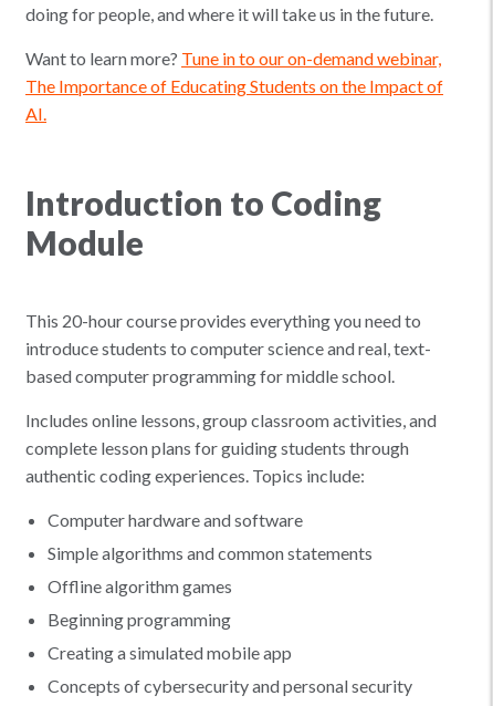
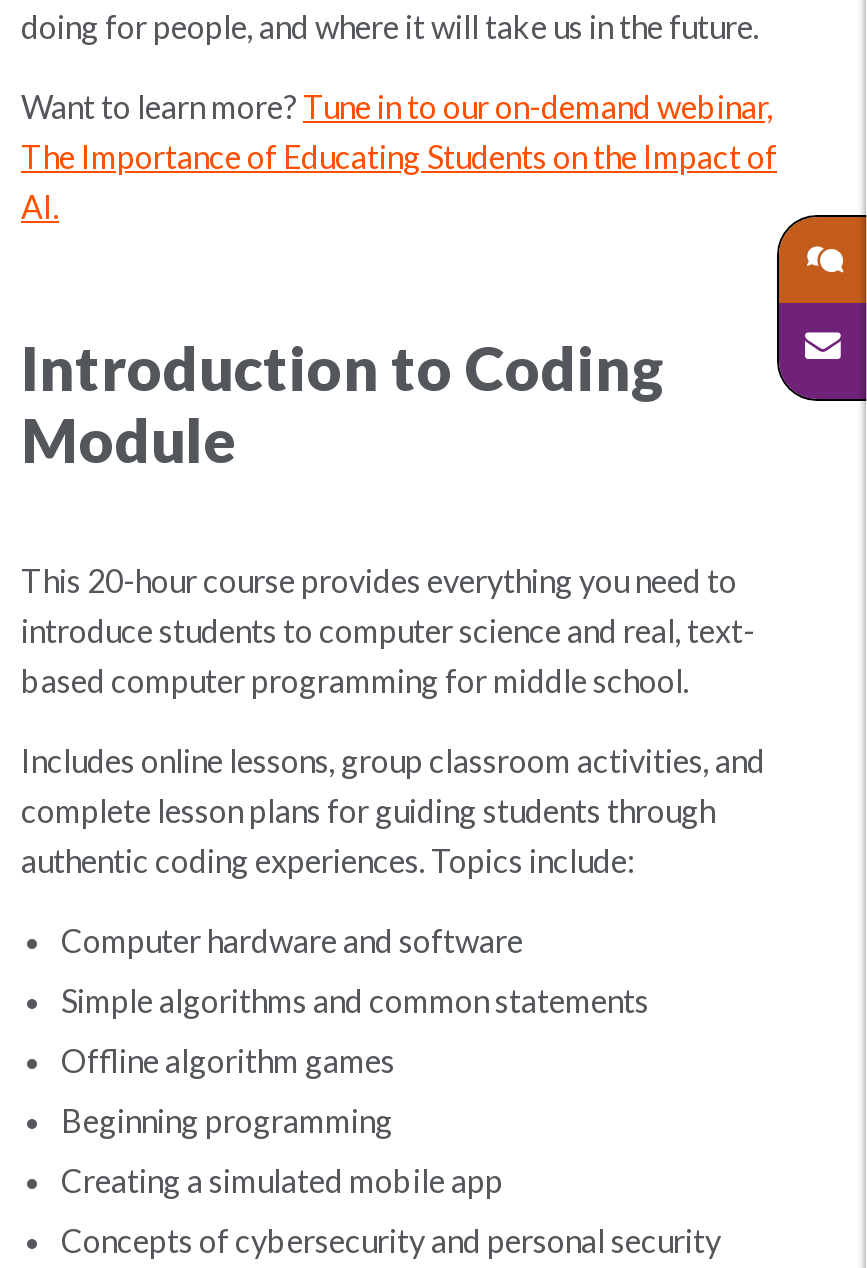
+ [image]
